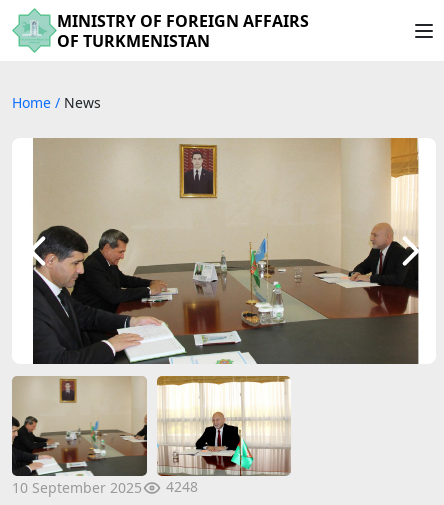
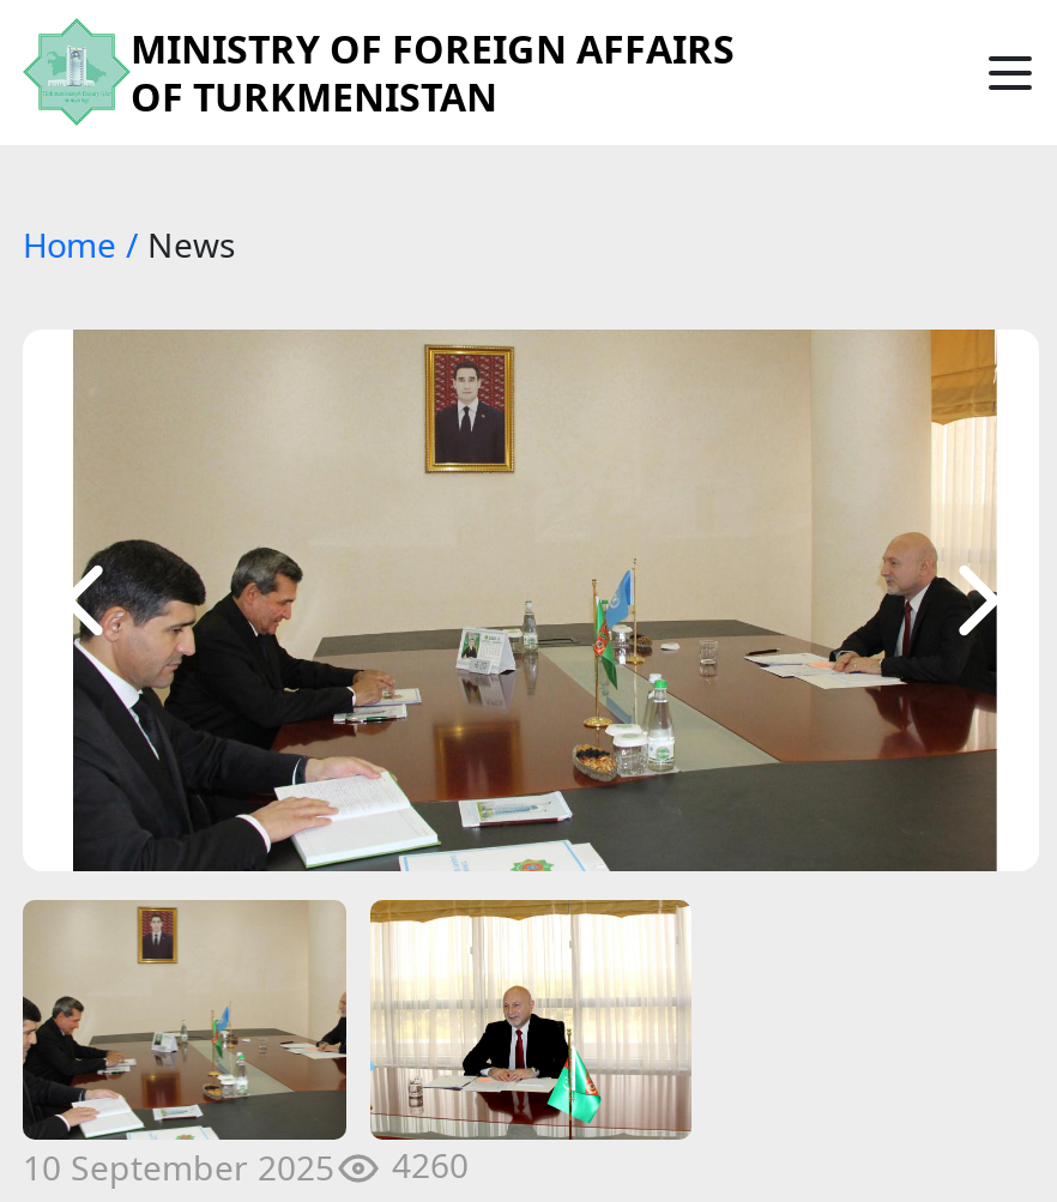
- 10 September 2025 4248
+ 10 September 2025 4260
